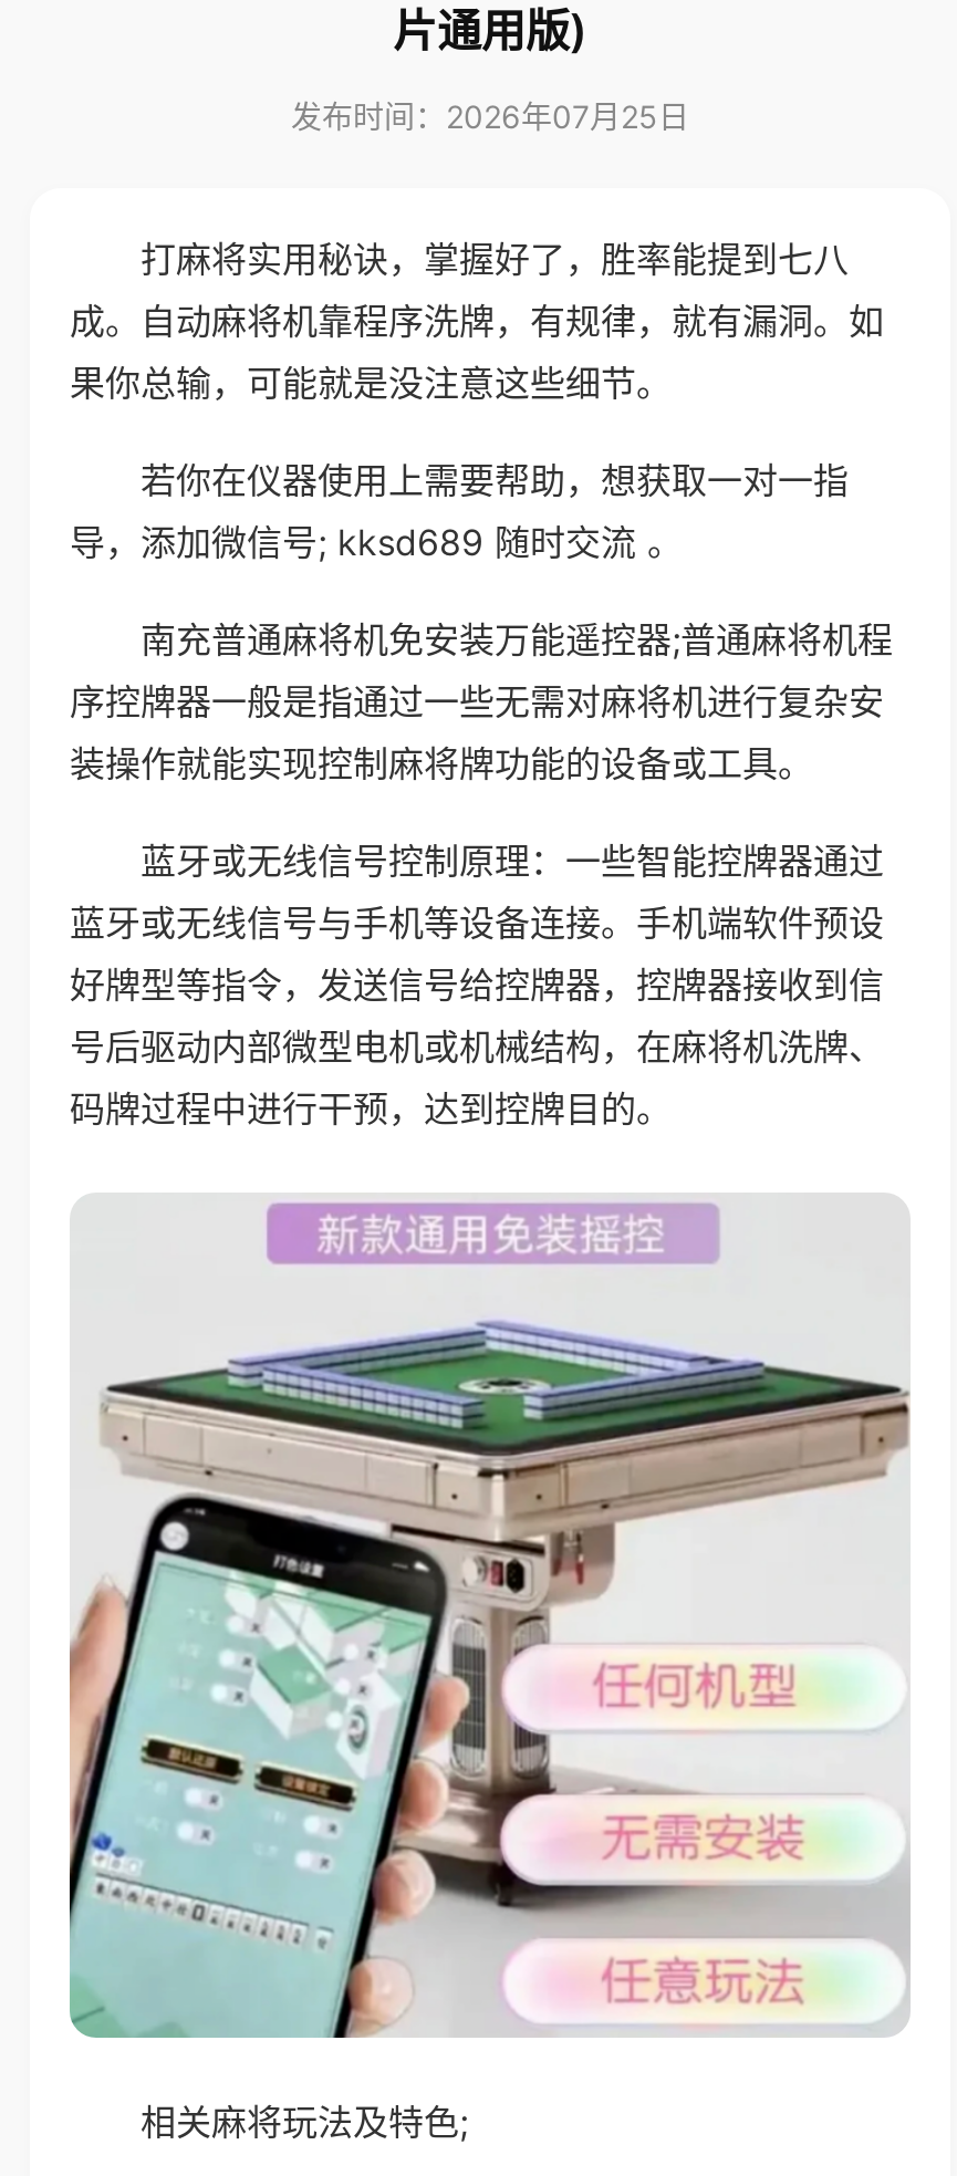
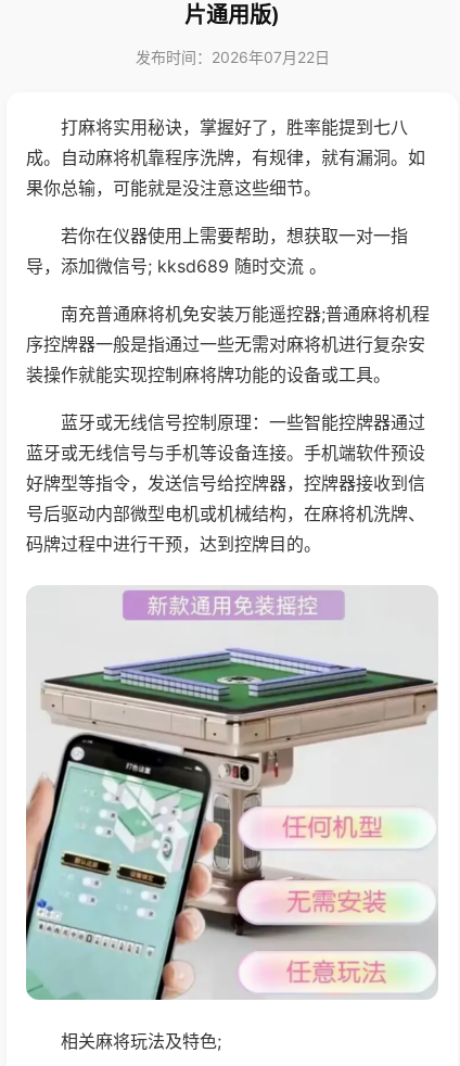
- 发布时间：2026年07月25日
+ 发布时间：2026年07月22日
